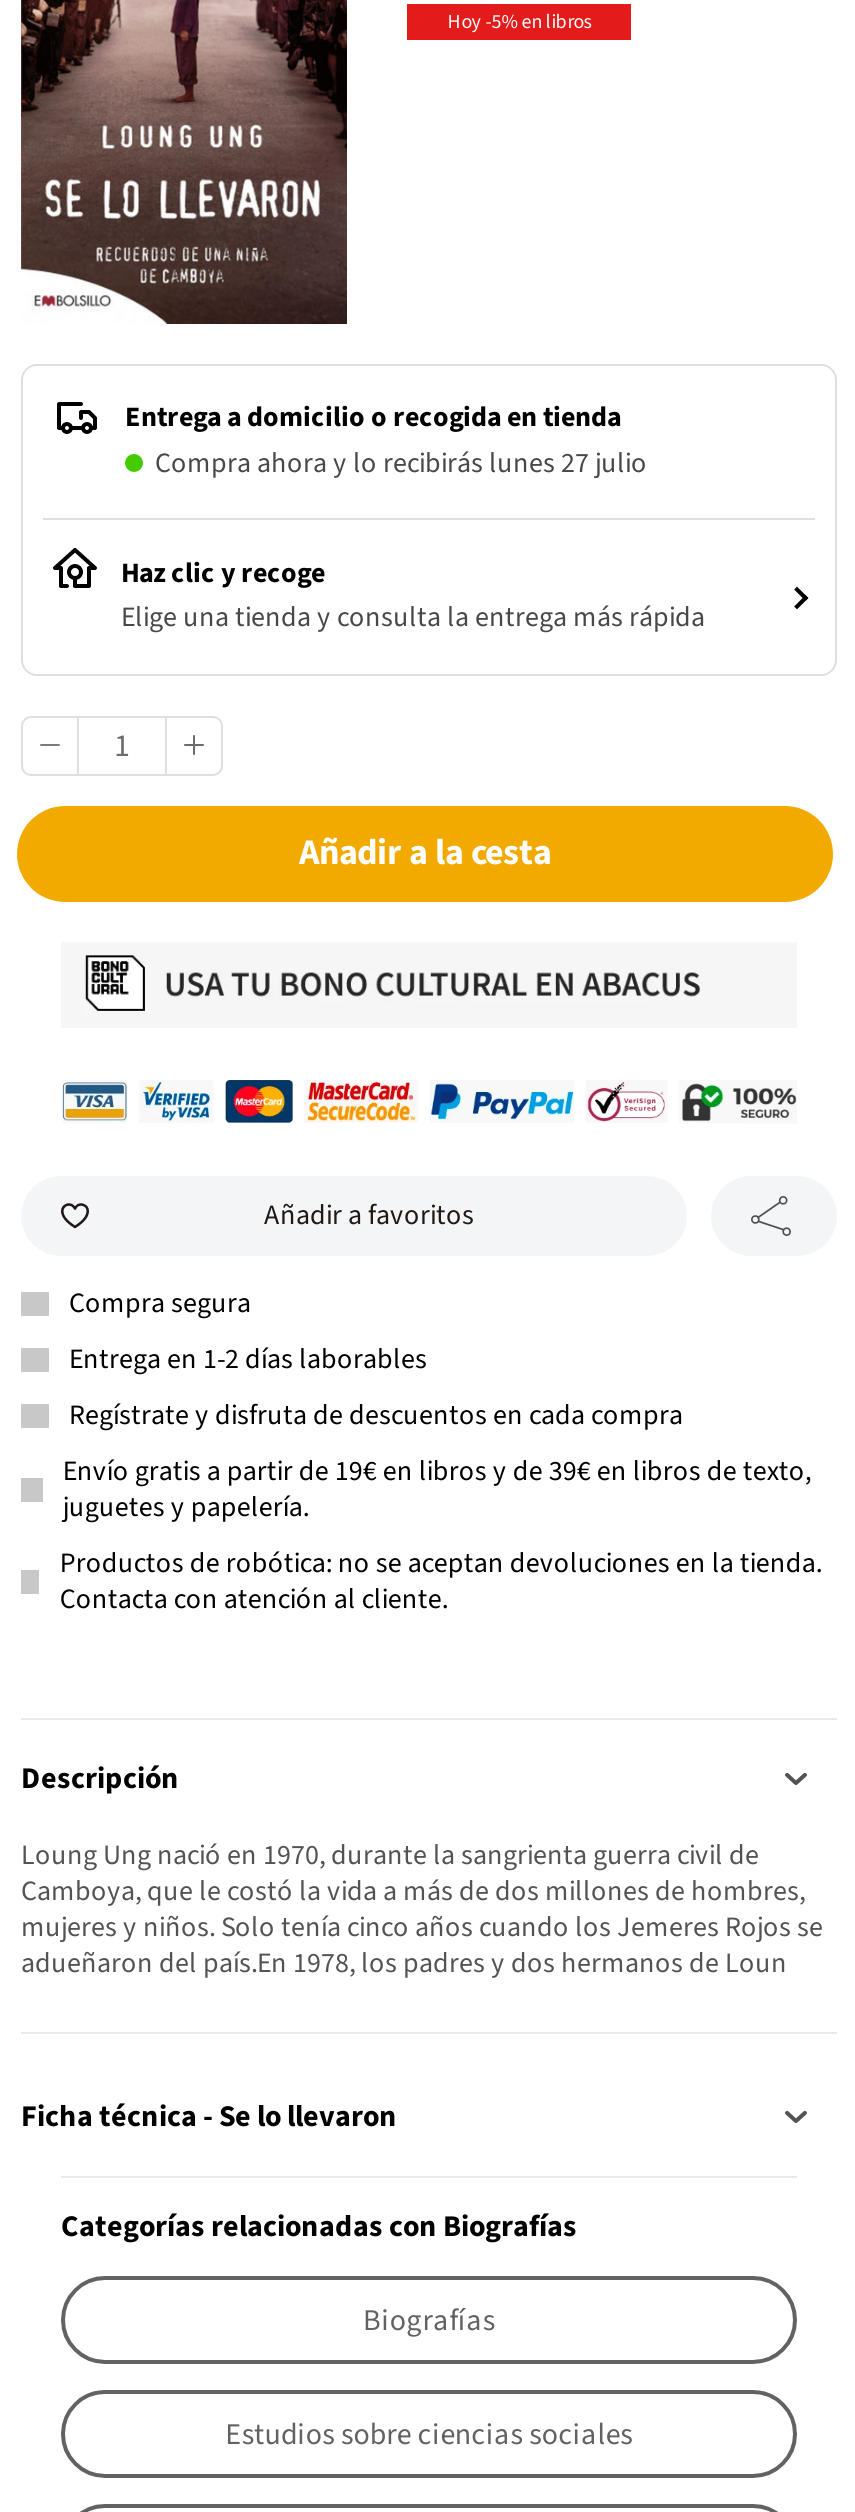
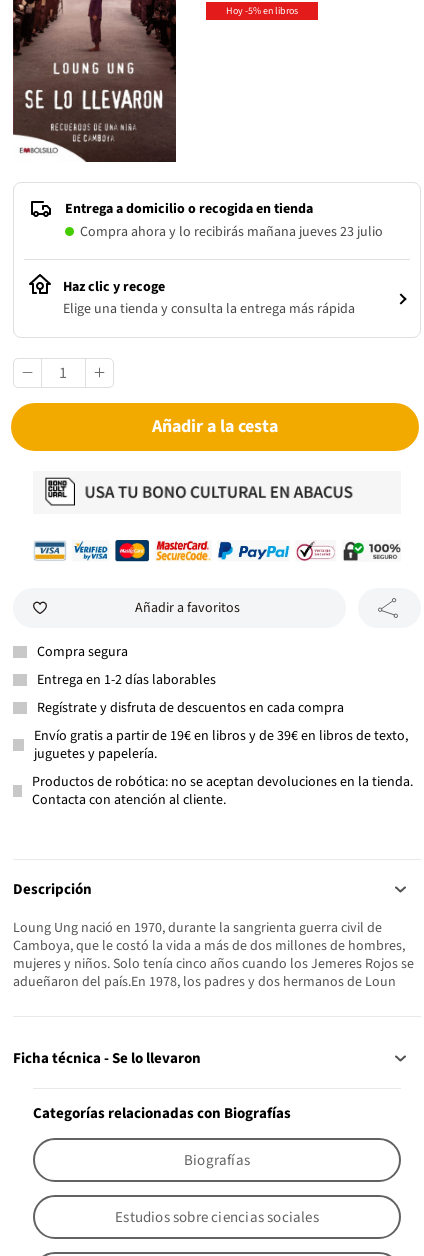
- Compra ahora y lo recibirás lunes 27 julio
+ Compra ahora y lo recibirás mañana jueves 23 julio
